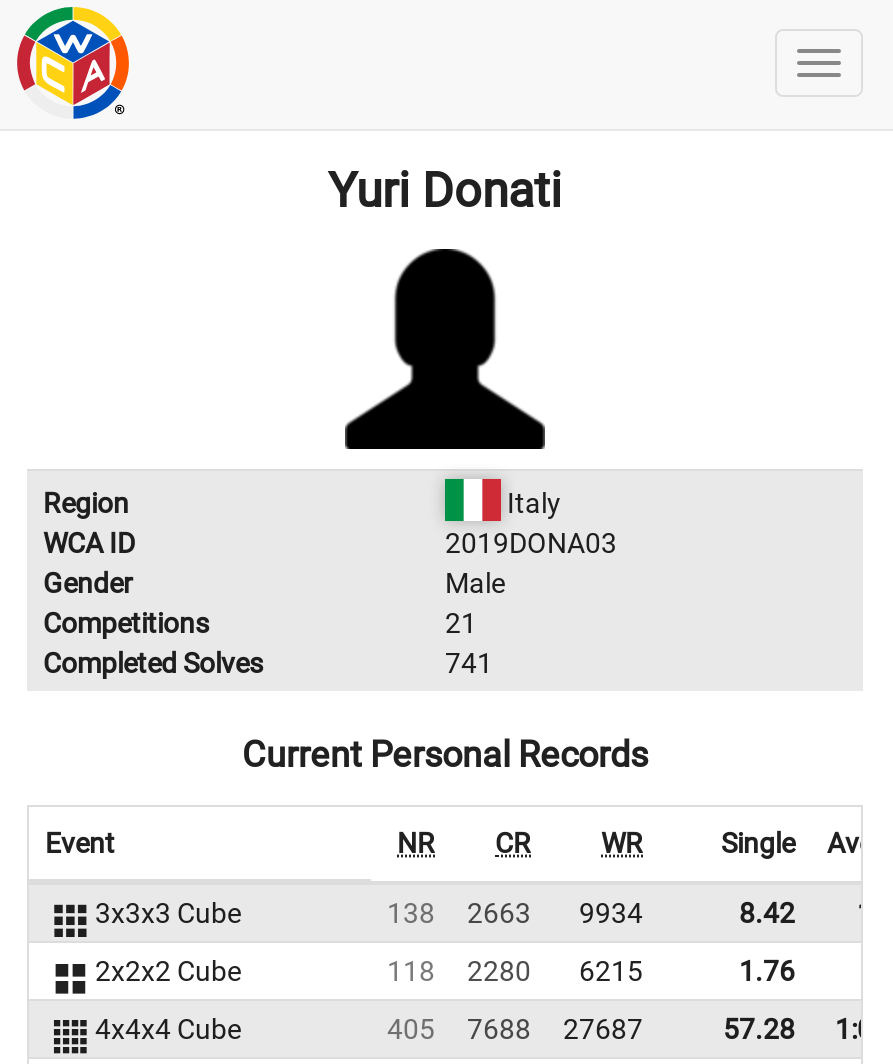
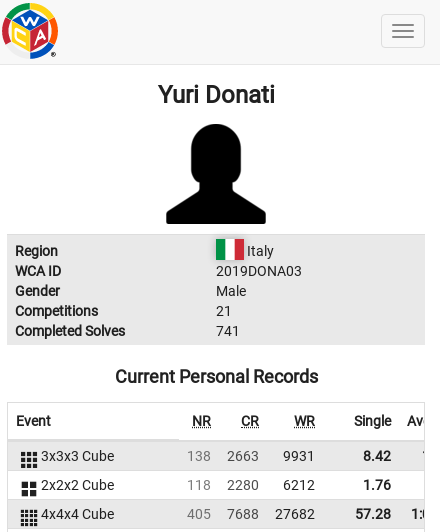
- 138 2663 9934
+ 138 2663 9931

- 118 2280 6215
+ 118 2280 6212

- 405 7688 27687
+ 405 7688 27682
